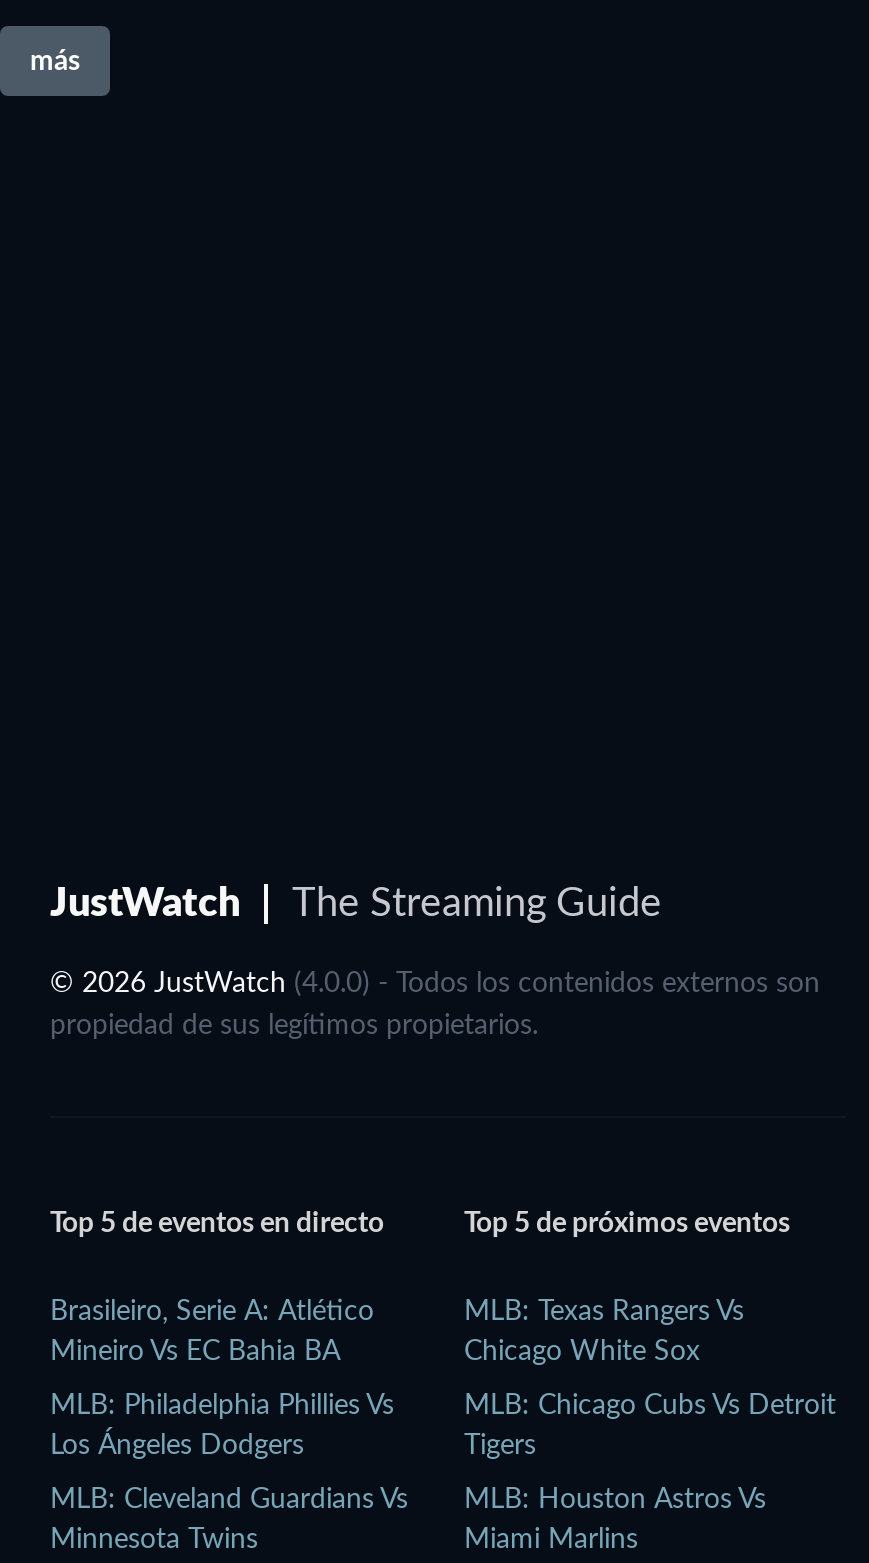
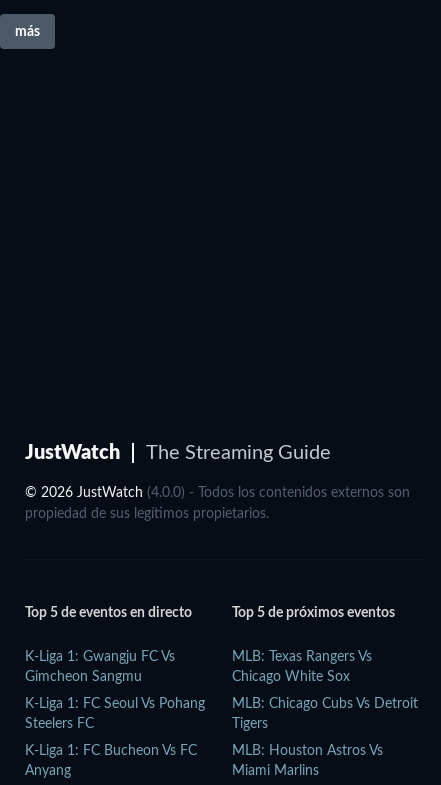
- Brasileiro, Serie A: Atlético
- Mineiro Vs EC Bahia BA
+ K-Liga 1: Gwangju FC Vs
+ Gimcheon Sangmu

- MLB: Philadelphia Phillies Vs
- Los Ángeles Dodgers
+ K-Liga 1: FC Seoul Vs Pohang
+ Steelers FC

- MLB: Cleveland Guardians Vs
- Minnesota Twins
+ K-Liga 1: FC Bucheon Vs FC
+ Anyang
